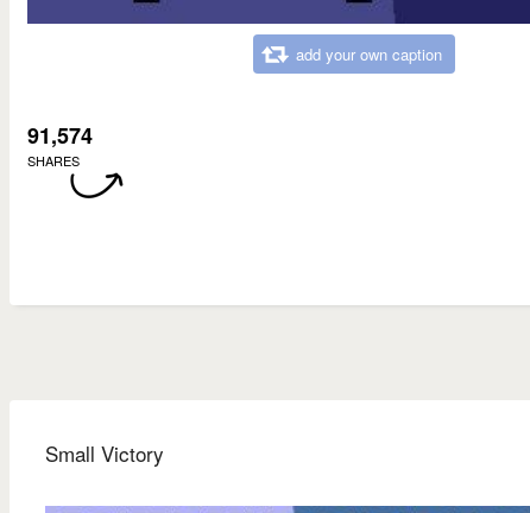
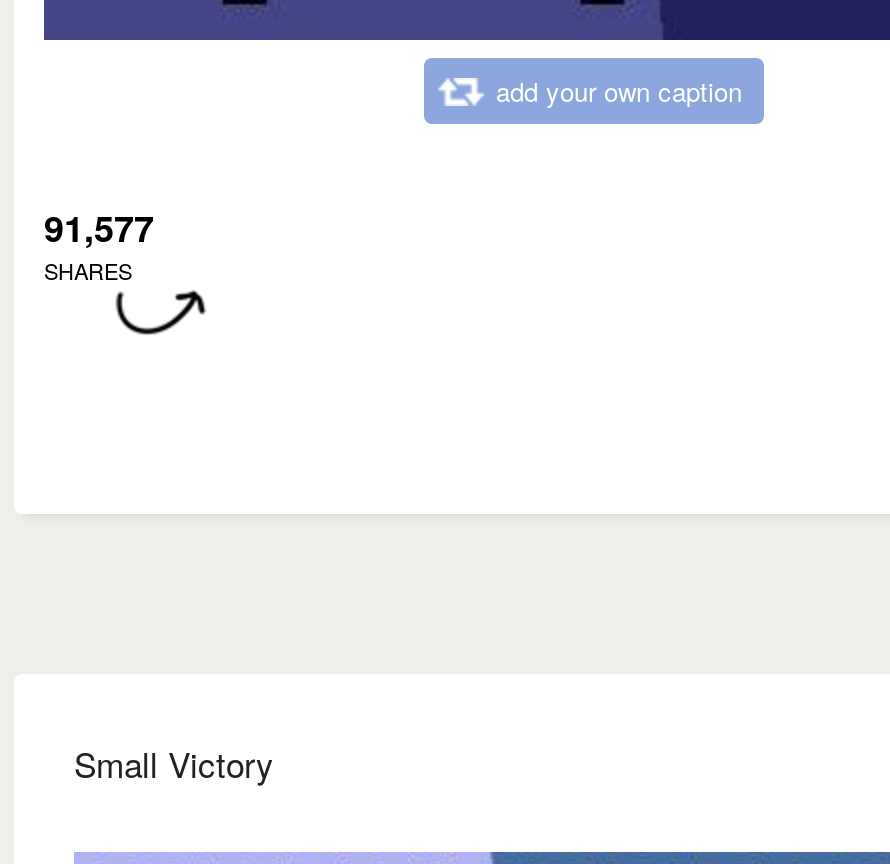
- 91,574
+ 91,577
